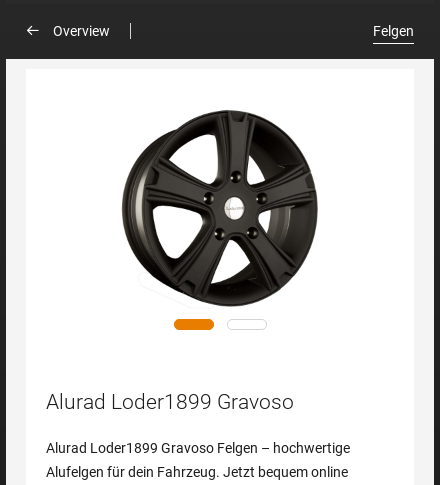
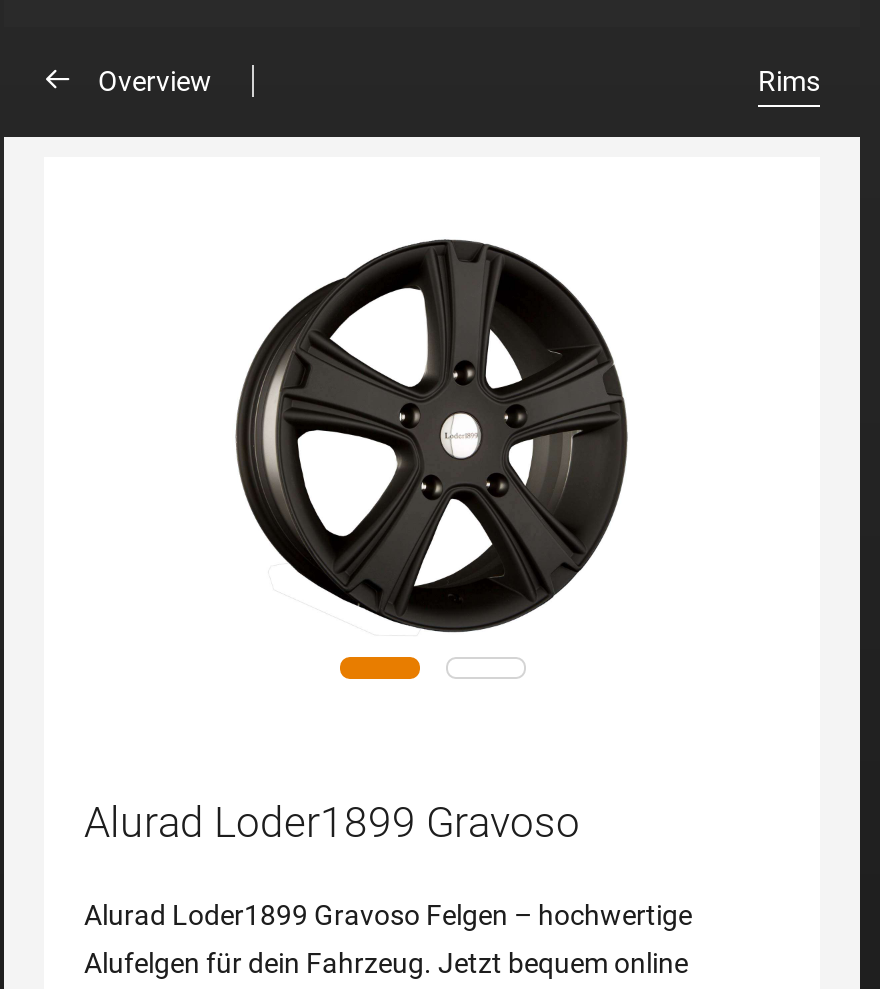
- Felgen
+ Rims
